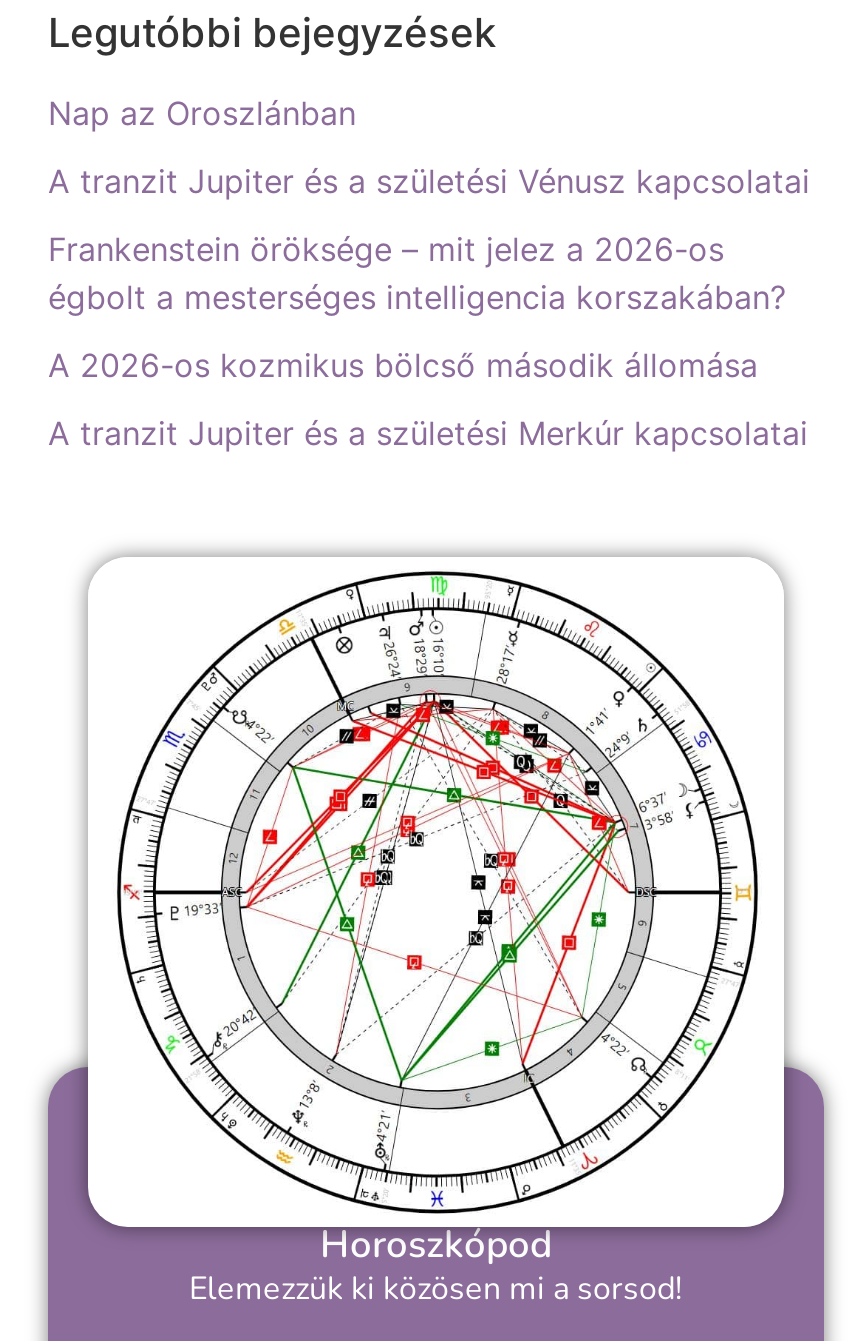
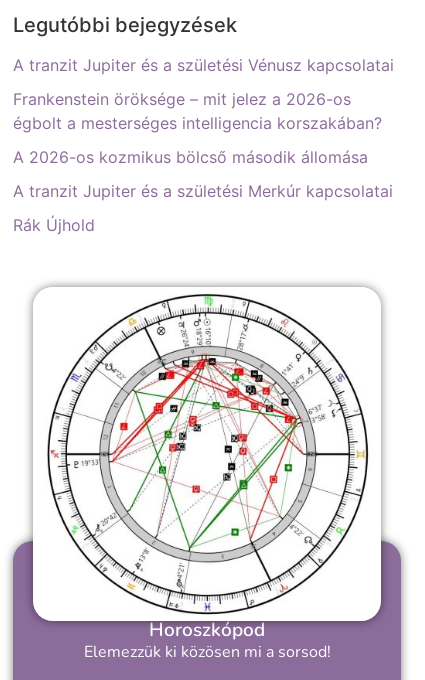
- Nap az Oroszlánban

moved up: A tranzit Jupiter és a születési Vénusz kapcsolatai | Frankenstein öröksége – mit jelez a 2026-os | égbolt a mesterséges intelligencia korszakában? | A 2026-os kozmikus bölcső második állomása | A tranzit Jupiter és a születési Merkúr kapcsolatai

+ Rák Újhold
